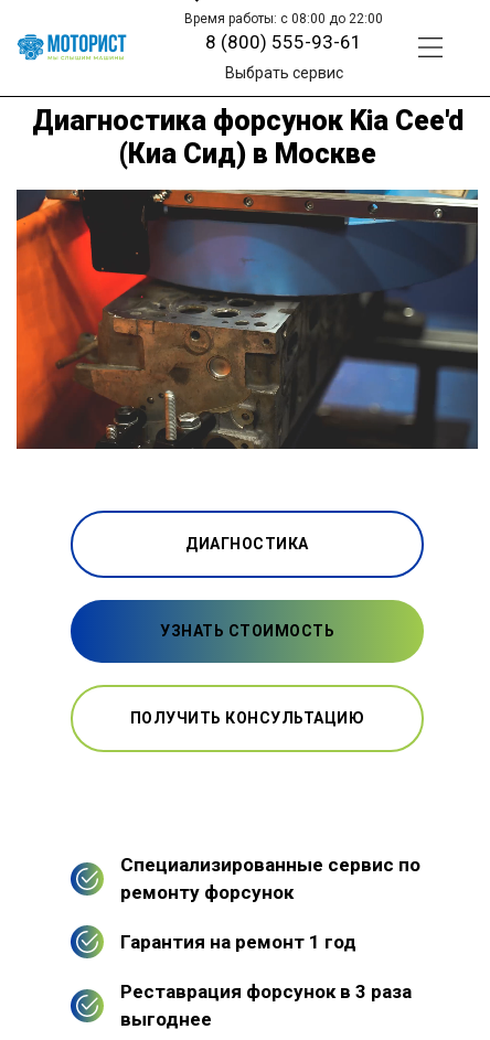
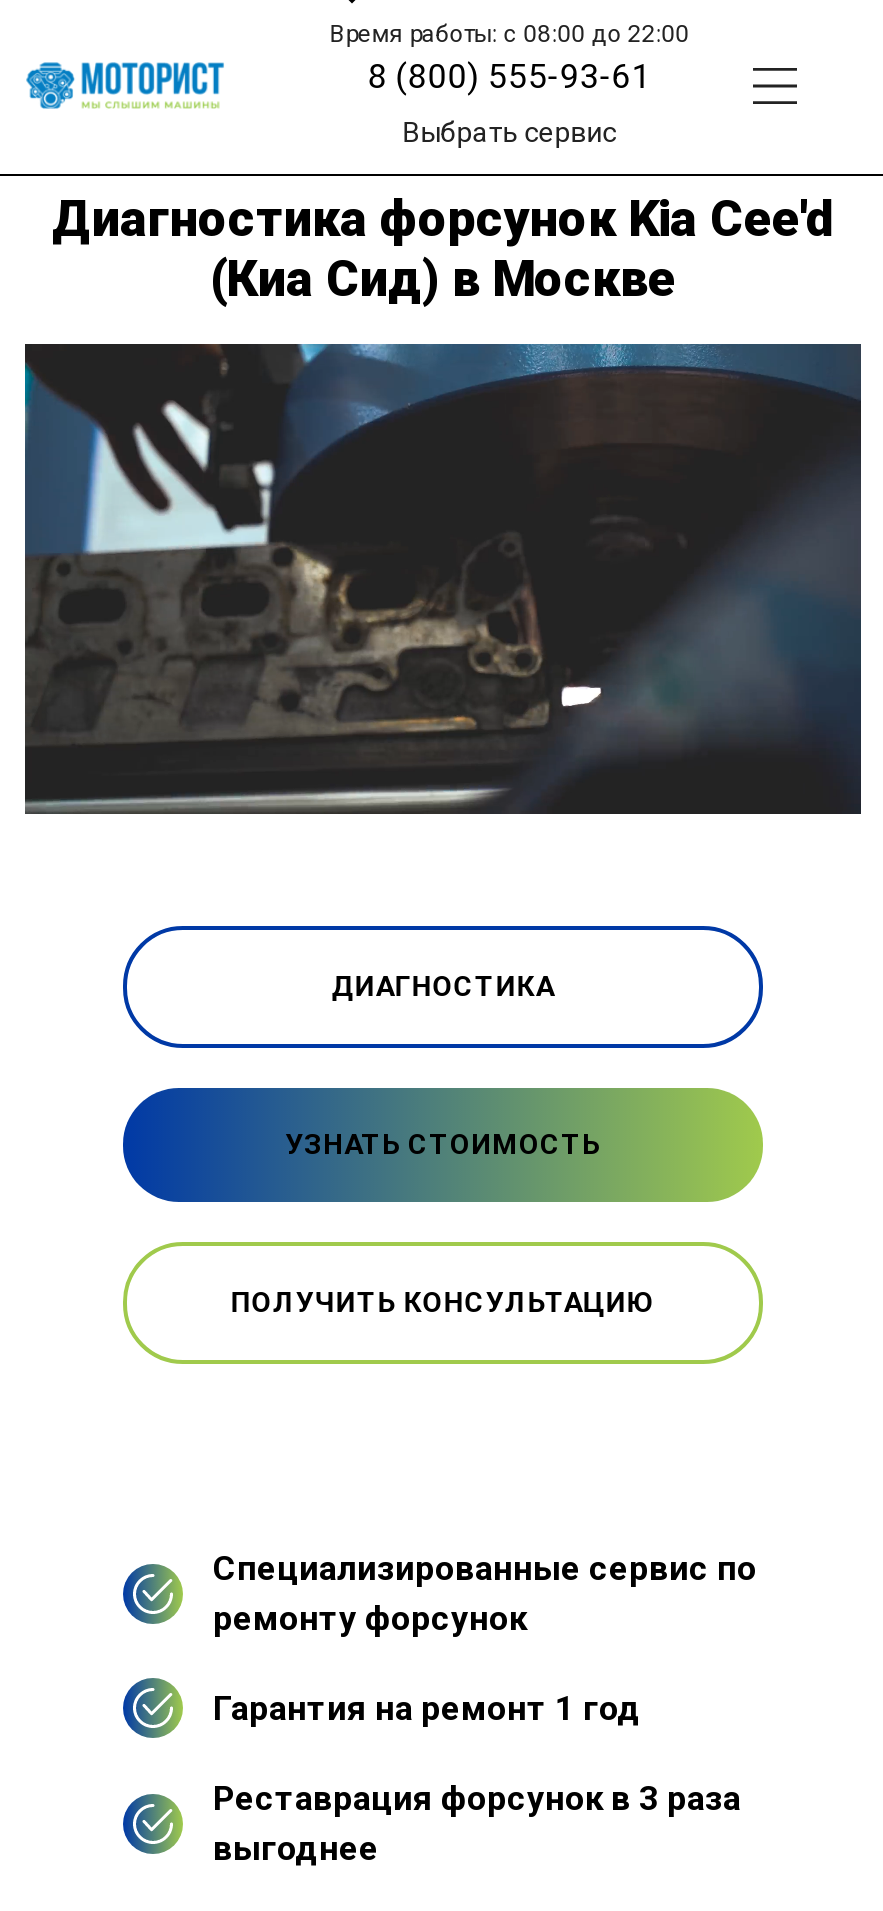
- [image]
+ [image]
